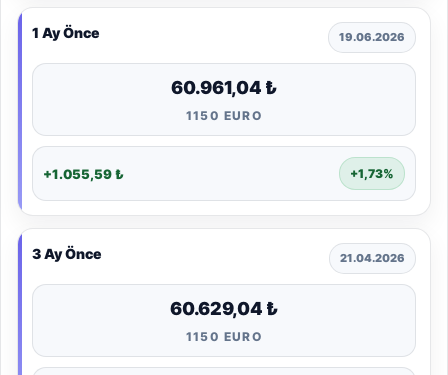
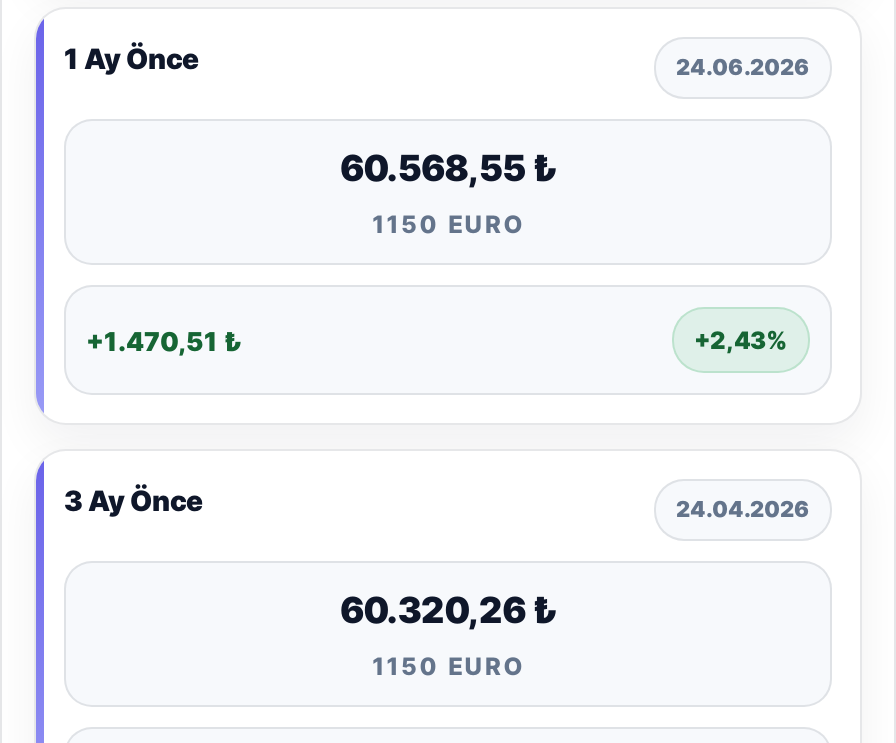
- 19.06.2026
+ 24.06.2026

- 60.961,04 ₺
+ 60.568,55 ₺

- +1.055,59 ₺
+ +1.470,51 ₺

- +1,73%
+ +2,43%

- 21.04.2026
+ 24.04.2026

- 60.629,04 ₺
+ 60.320,26 ₺
